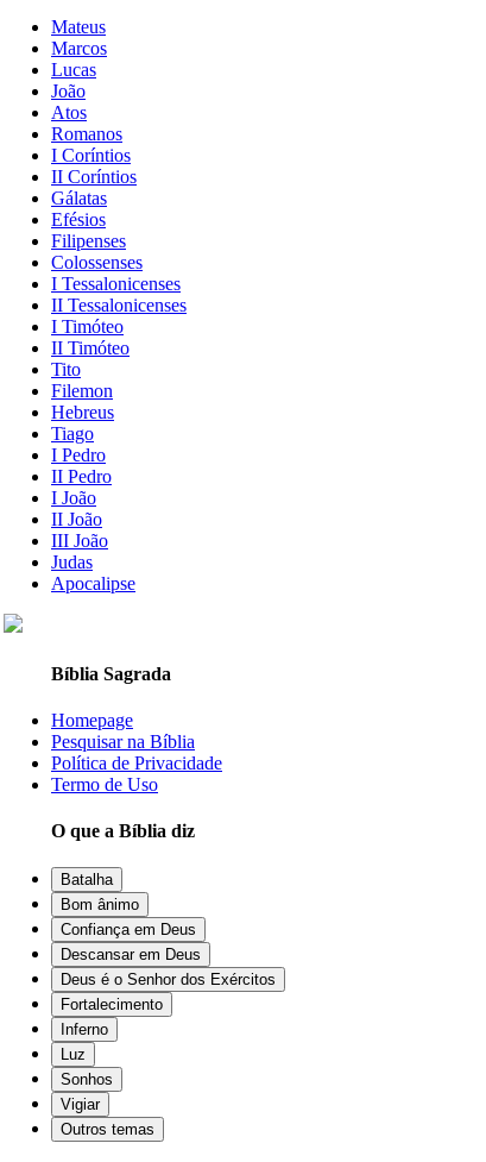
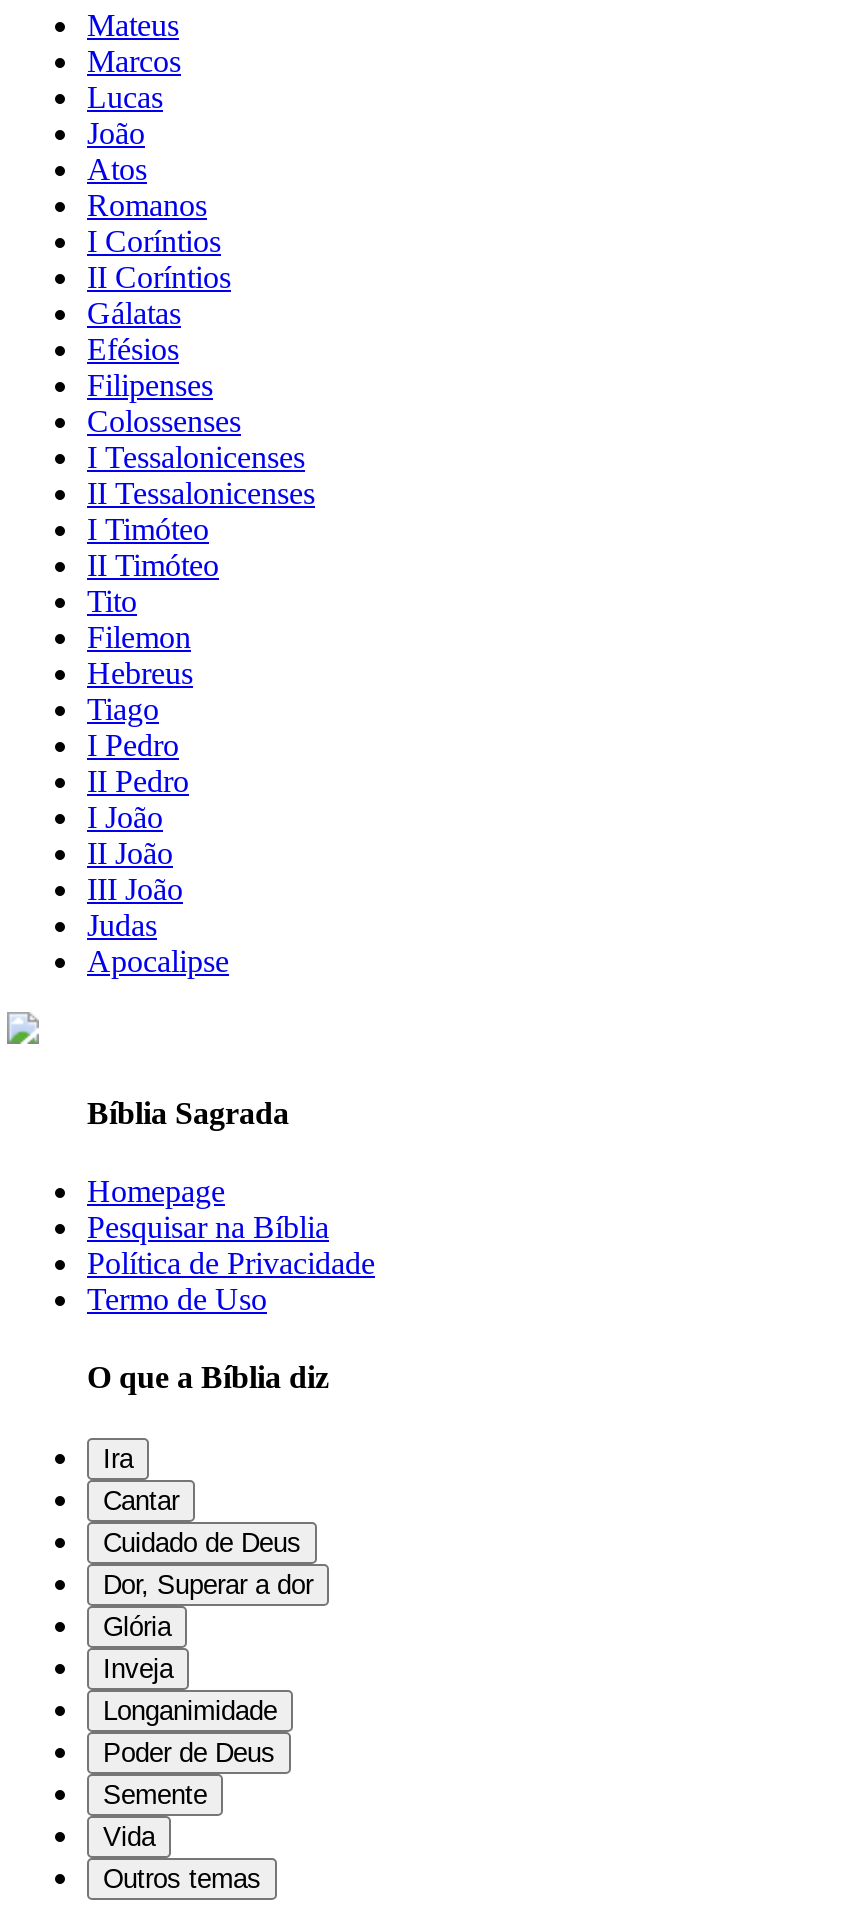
- Batalha
- Bom ânimo
- Confiança em Deus
- Descansar em Deus
- Deus é o Senhor dos Exércitos
- Fortalecimento
- Inferno
- Luz
- Sonhos
- Vigiar
+ Ira
+ Cantar
+ Cuidado de Deus
+ Dor, Superar a dor
+ Glória
+ Inveja
+ Longanimidade
+ Poder de Deus
+ Semente
+ Vida
